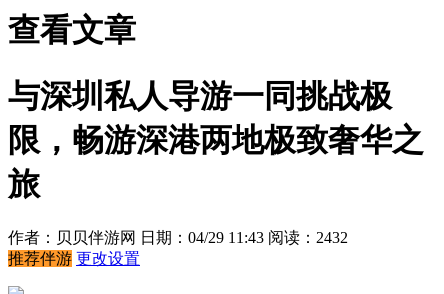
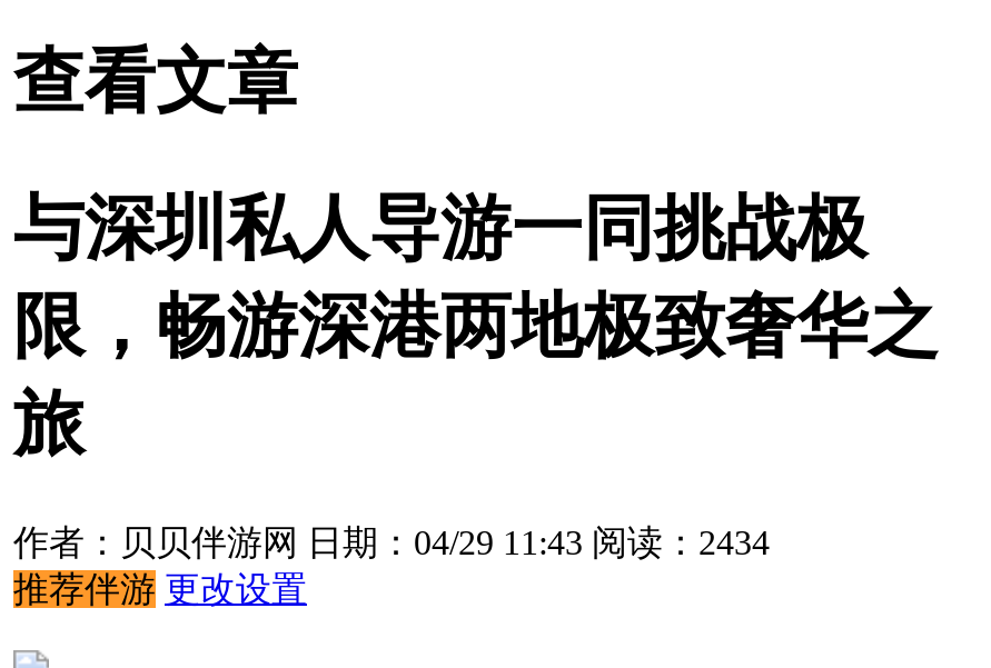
- 作者：贝贝伴游网 日期：04/29 11:43 阅读：2432
+ 作者：贝贝伴游网 日期：04/29 11:43 阅读：2434
